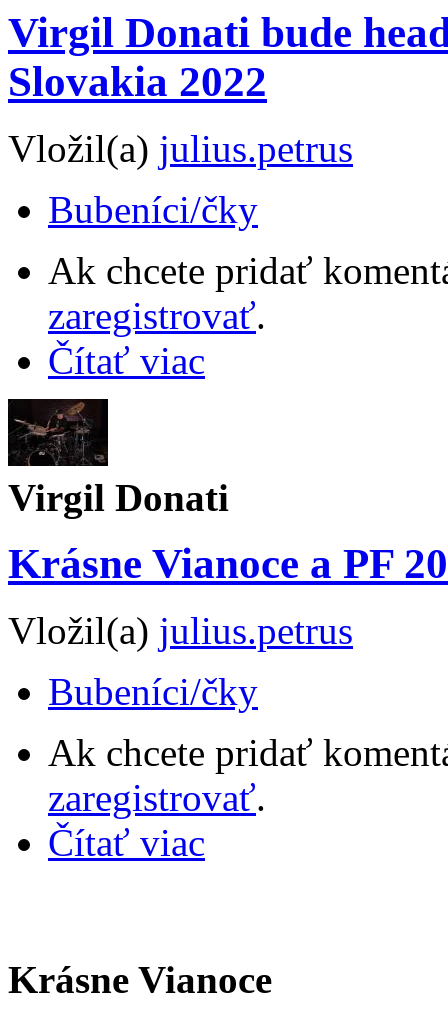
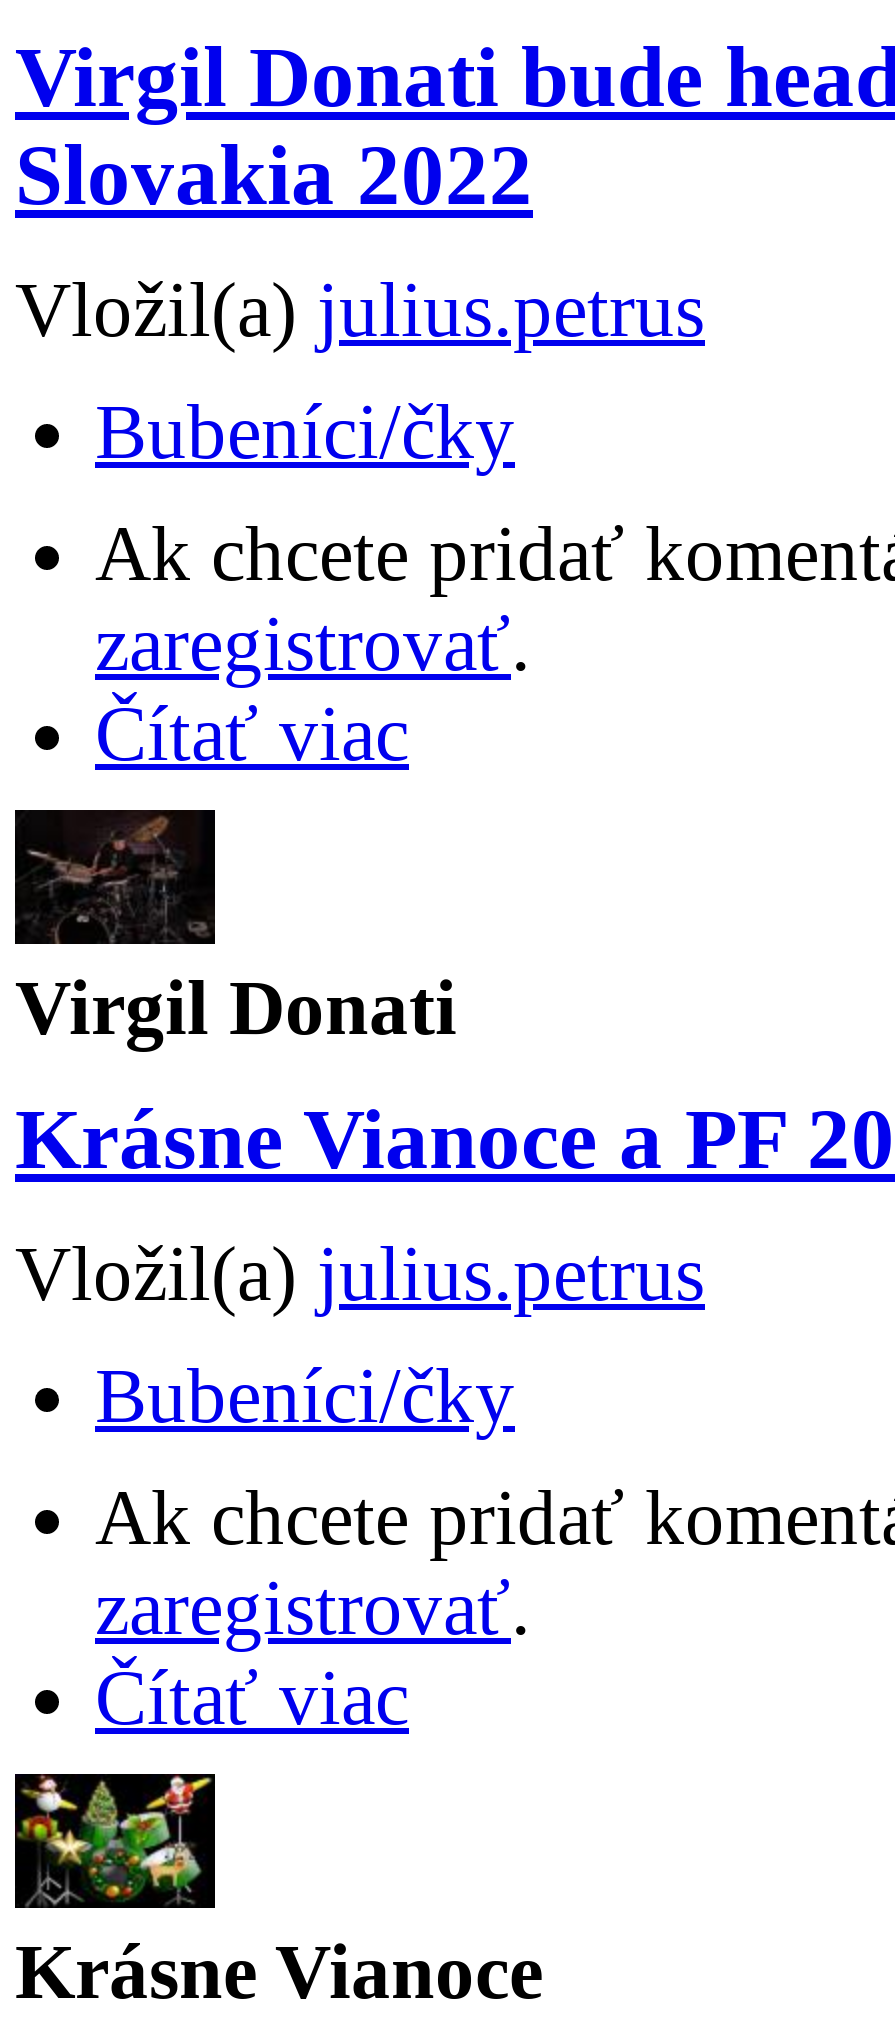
+ [image]
